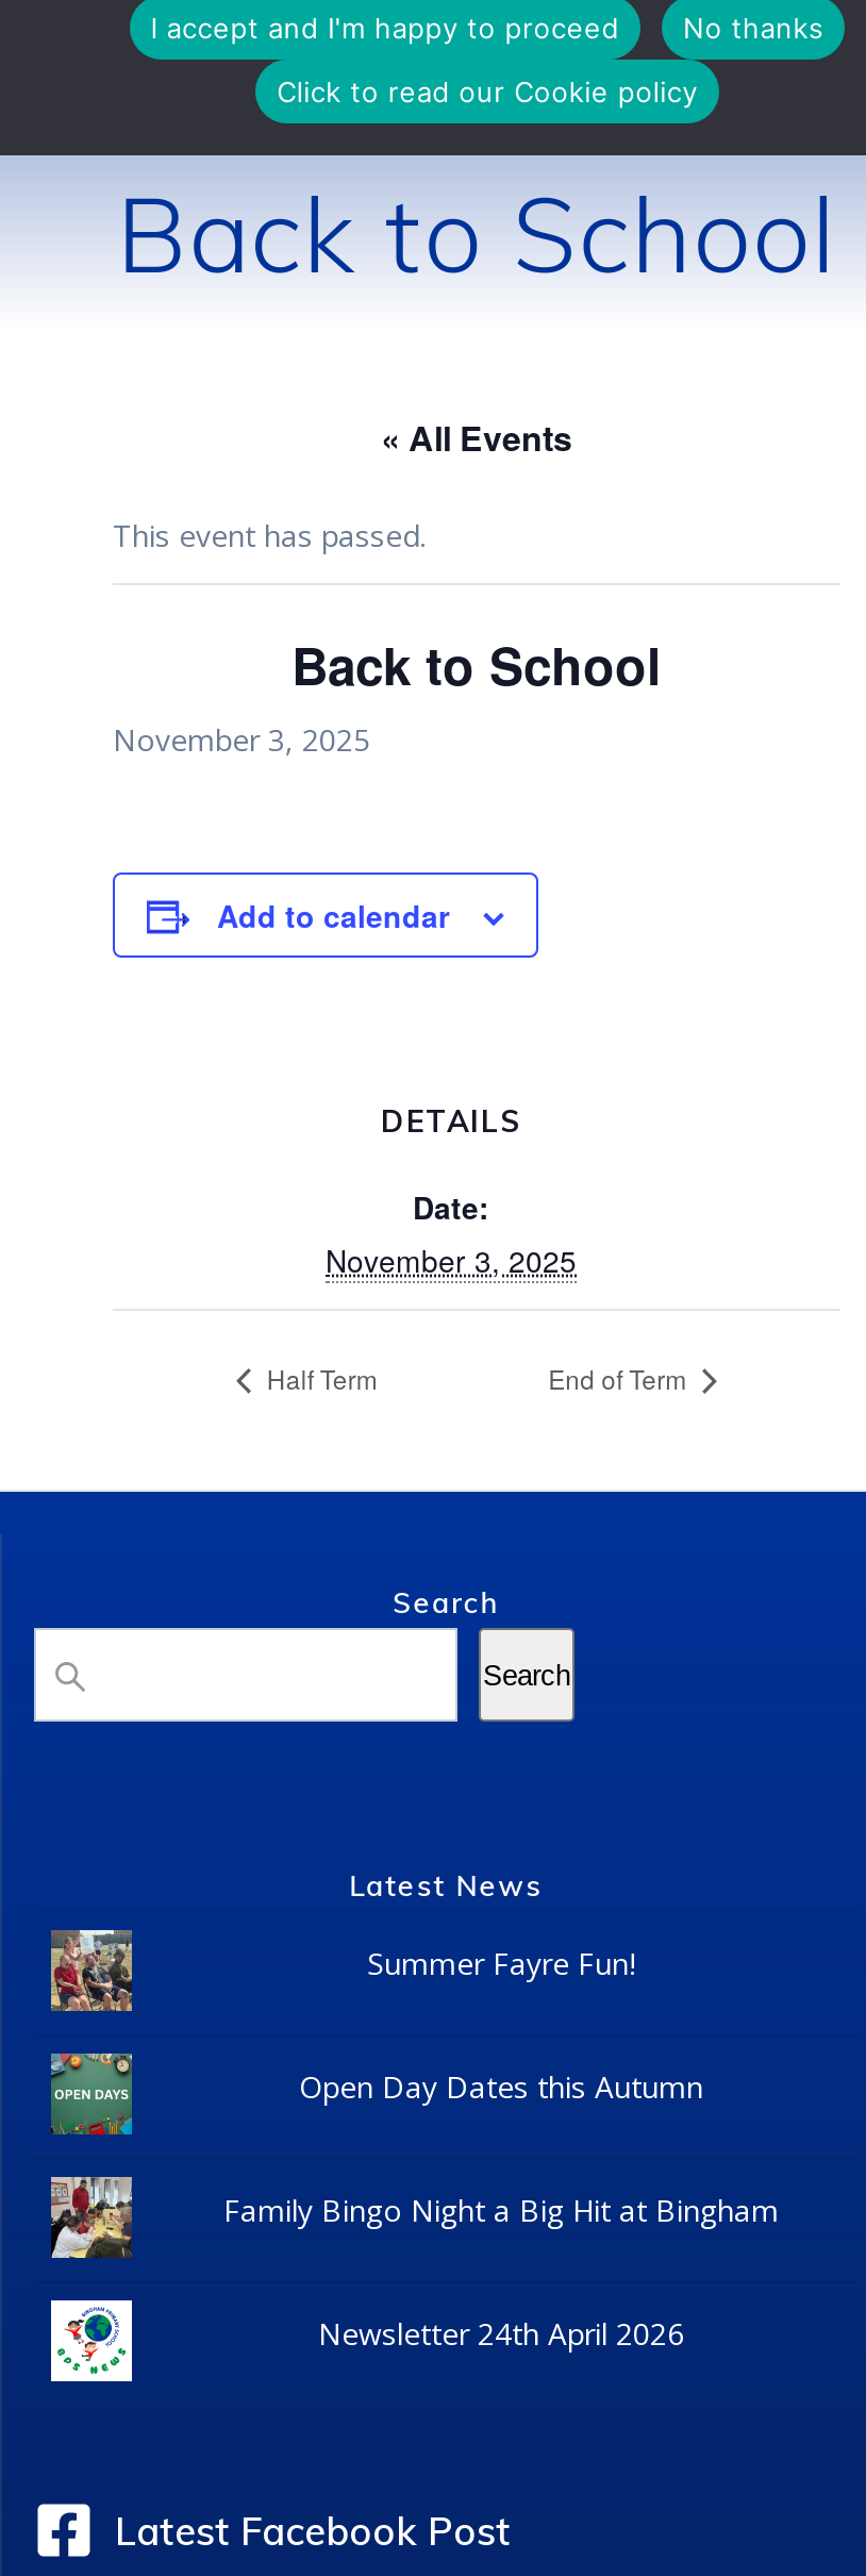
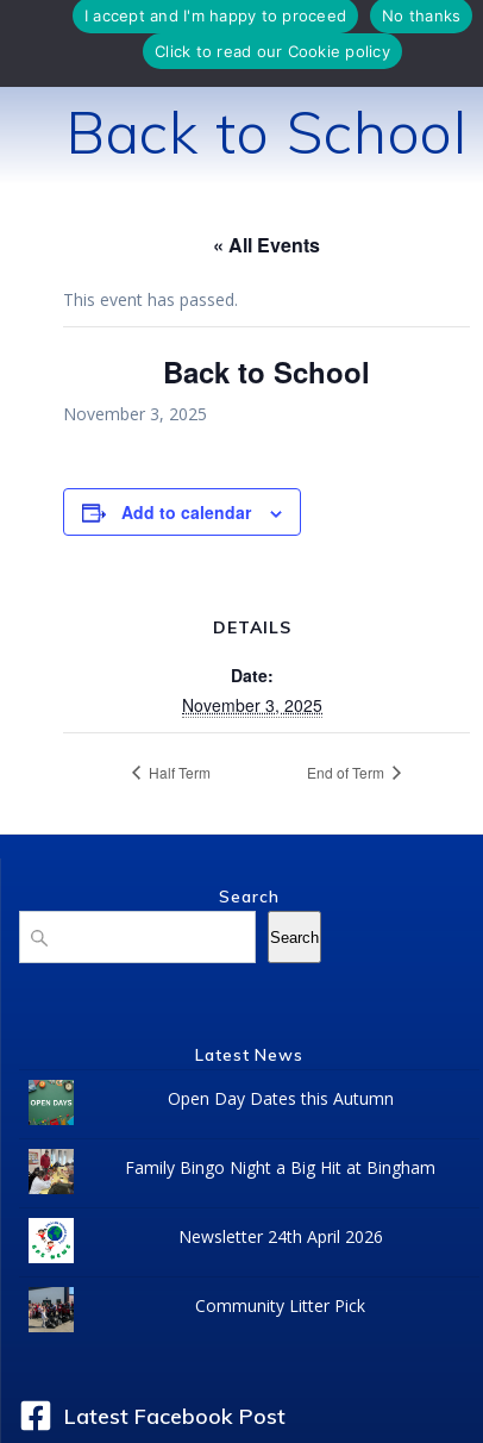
- [image]

- Summer Fayre Fun!

moved up: [image] | Open Day Dates this Autumn | Family Bingo Night a Big Hit at Bingham | Newsletter 24th April 2026

+ [image]

+ Community Litter Pick
